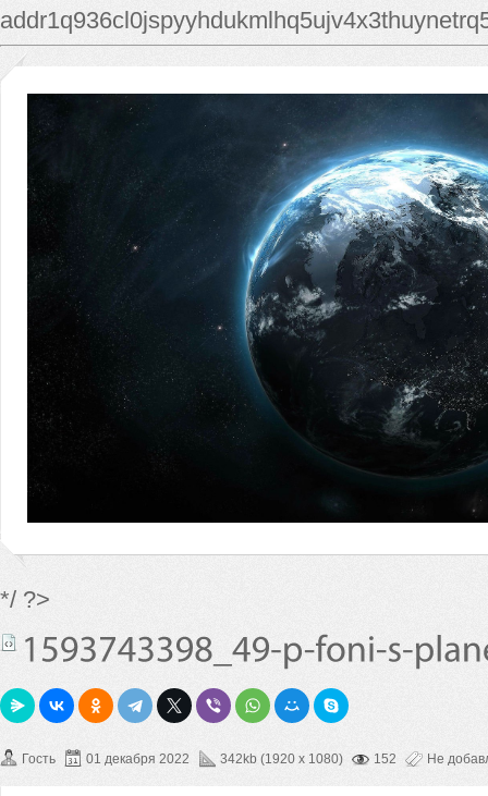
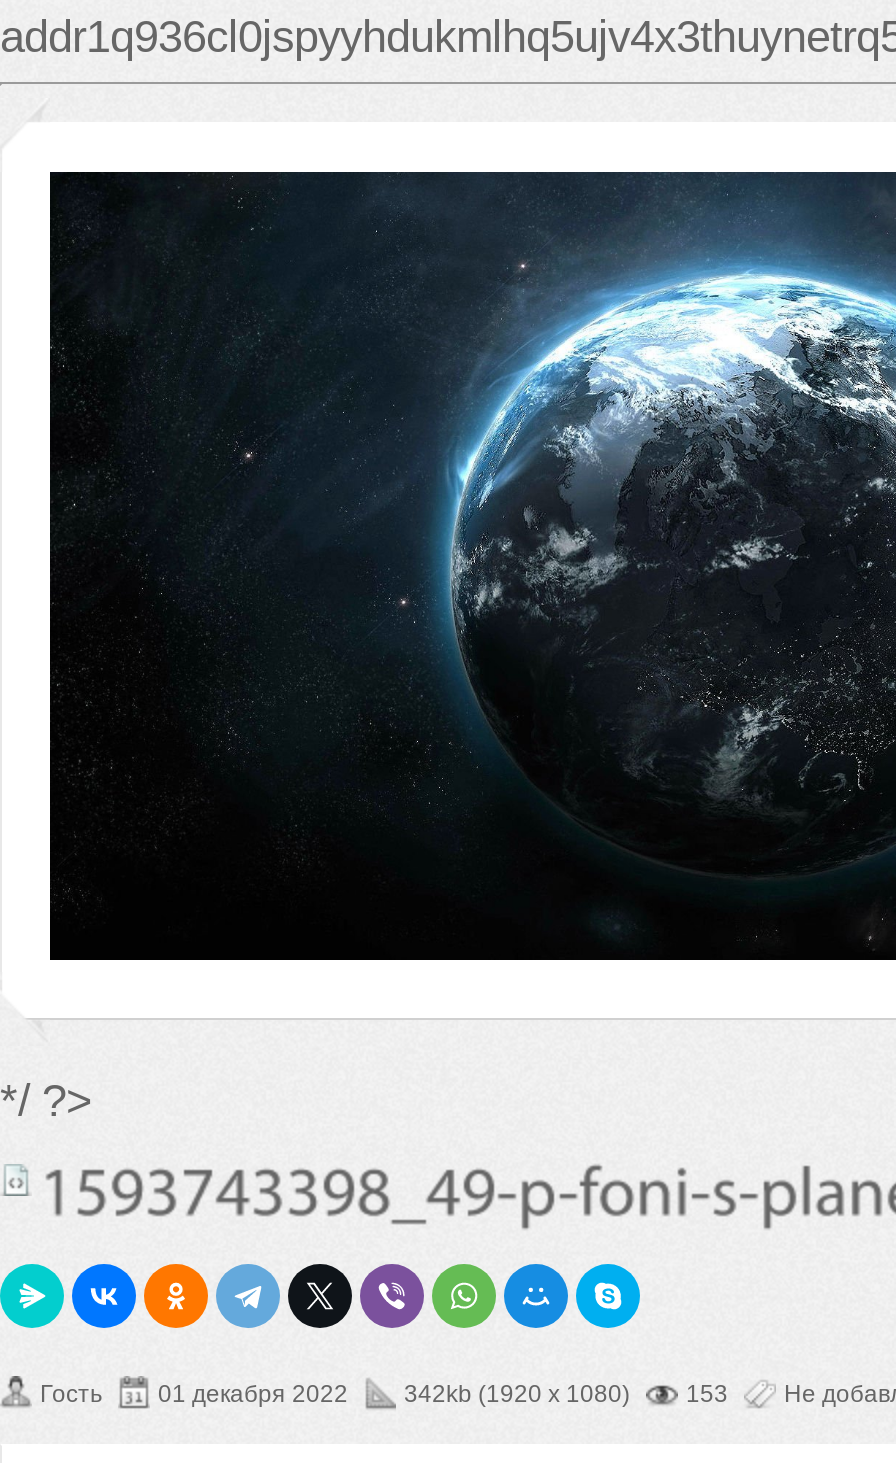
- 152
+ 153
